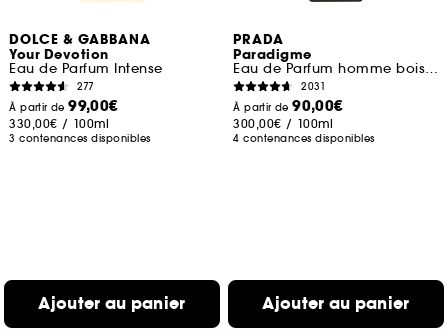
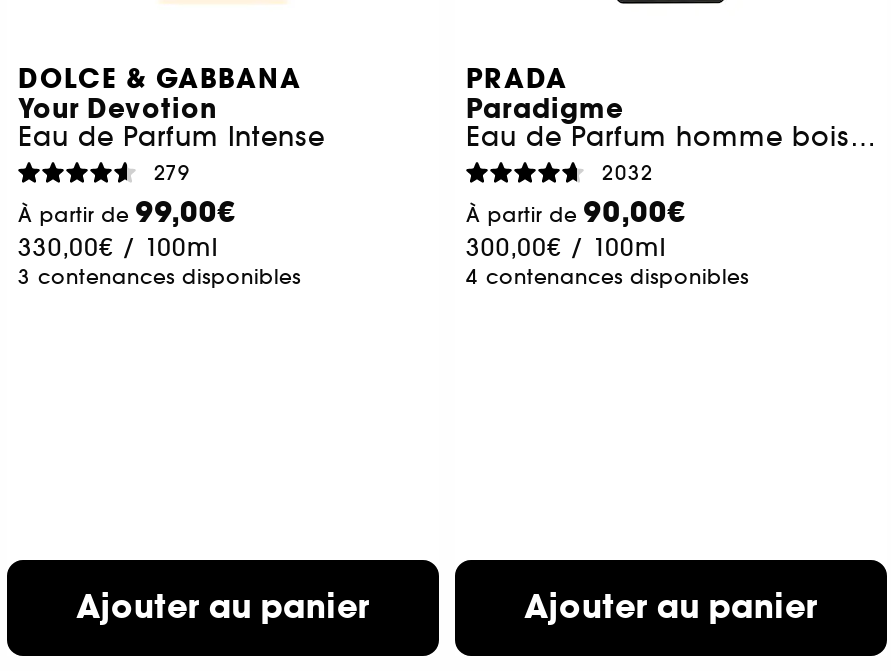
- 277
+ 279

- 2031
+ 2032
